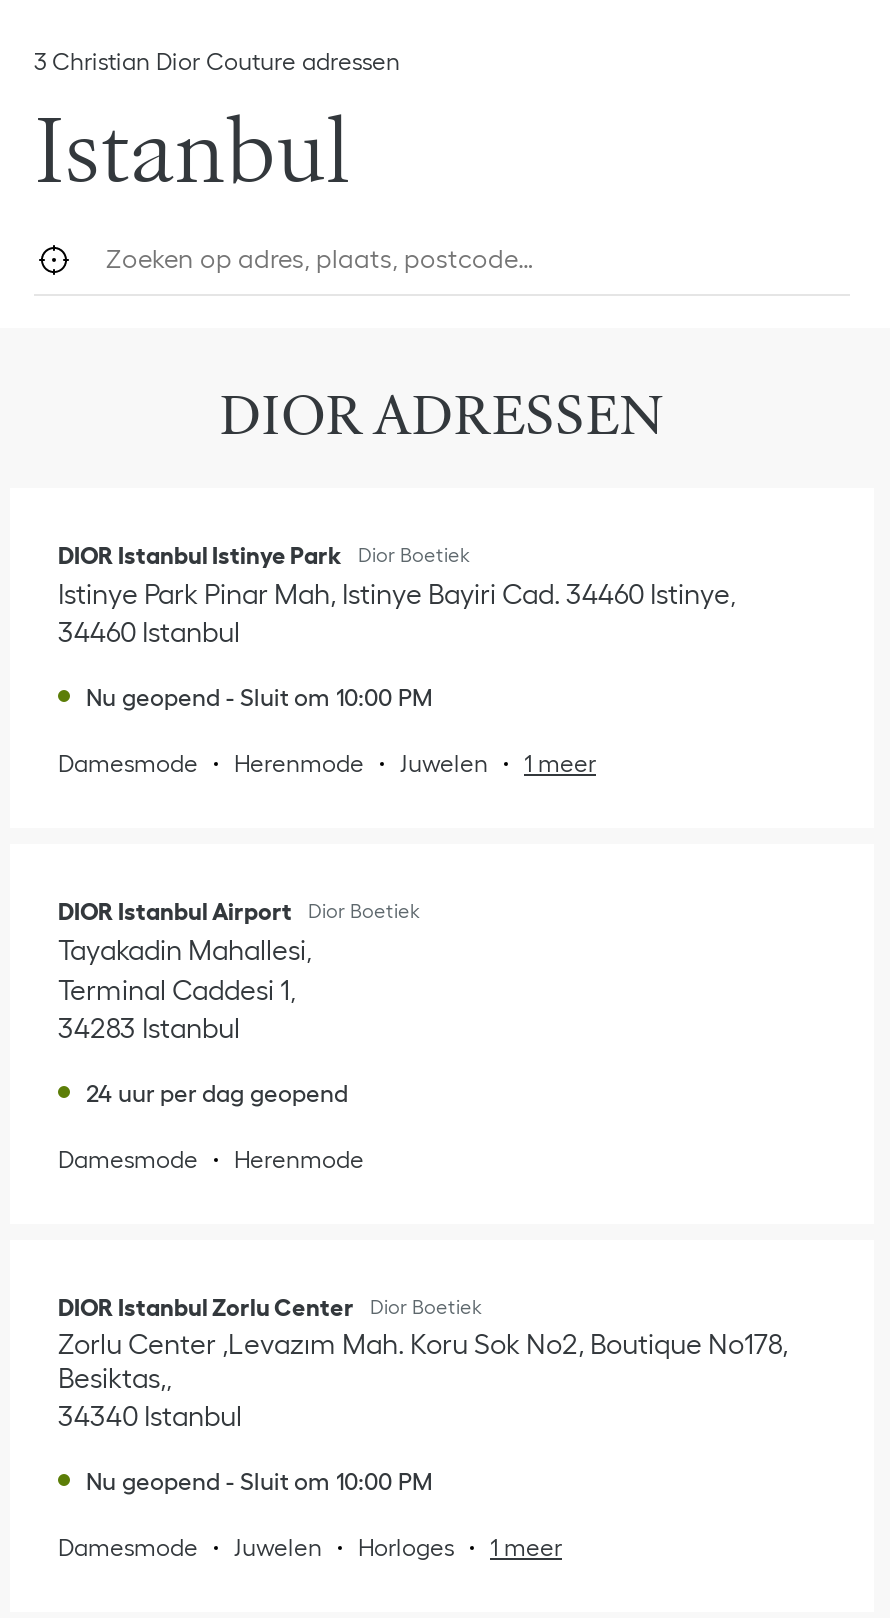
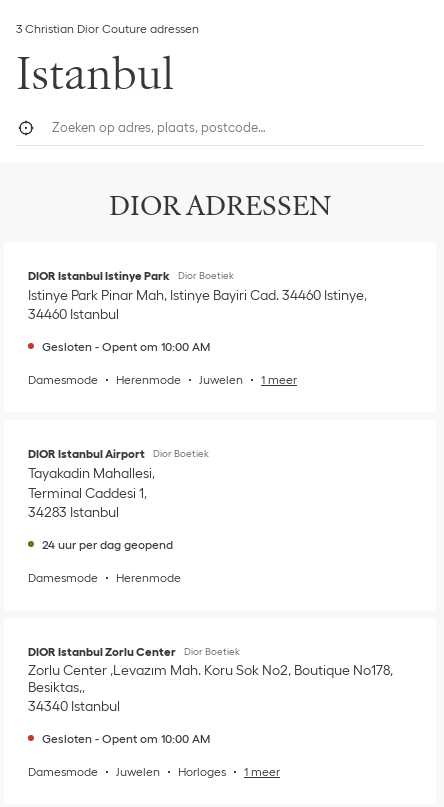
- Nu geopend - Sluit om 10:00 PM
+ Gesloten - Opent om 10:00 AM

- Nu geopend - Sluit om 10:00 PM
+ Gesloten - Opent om 10:00 AM
